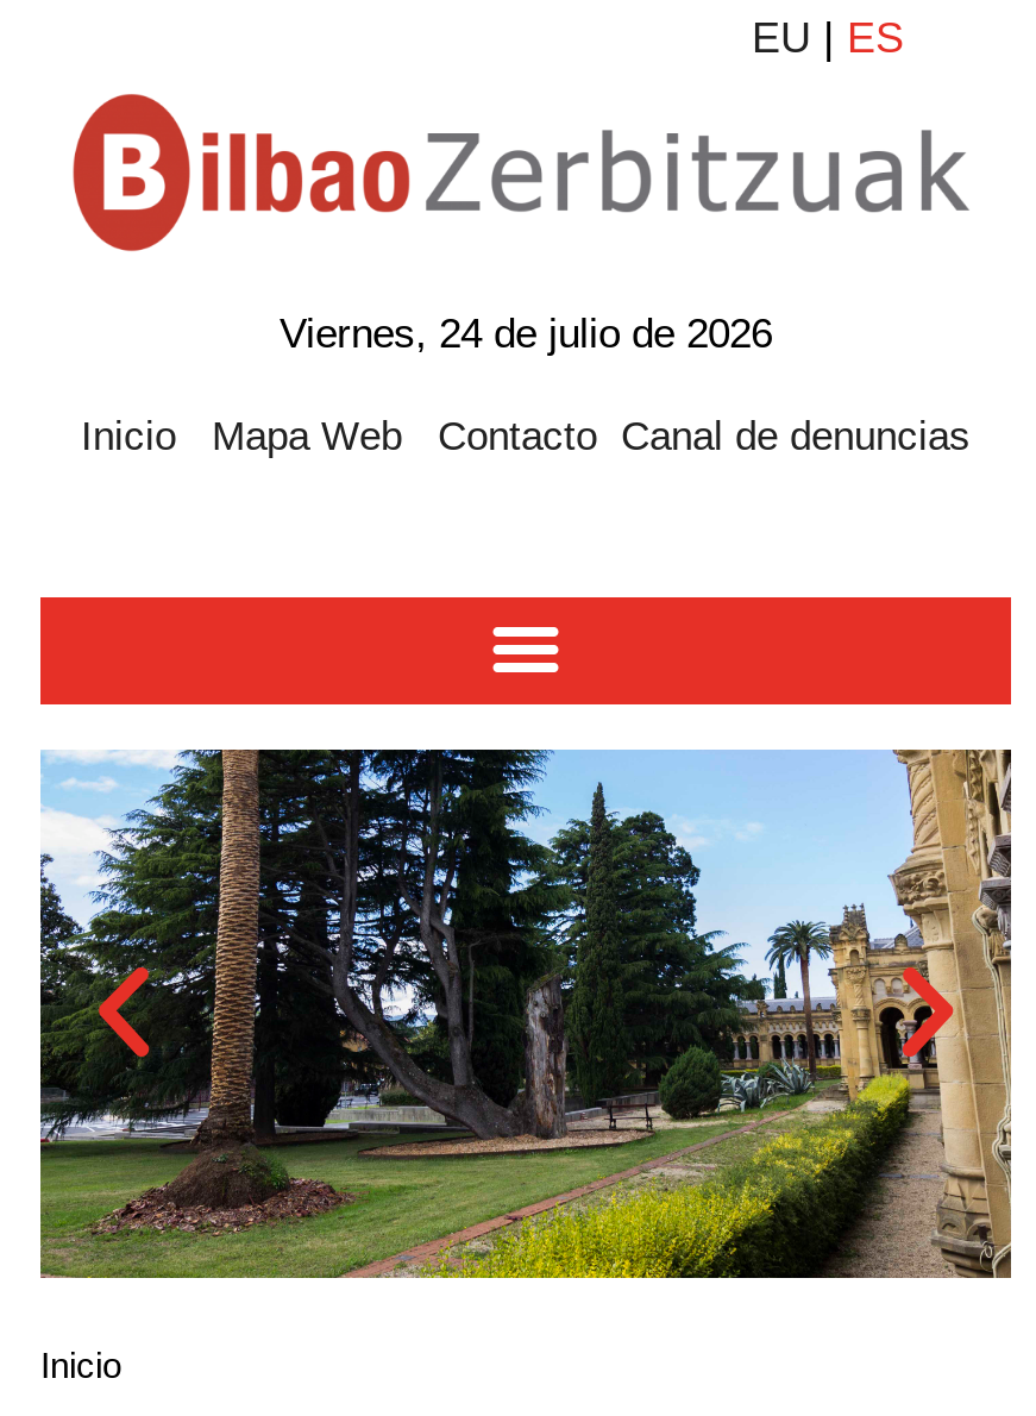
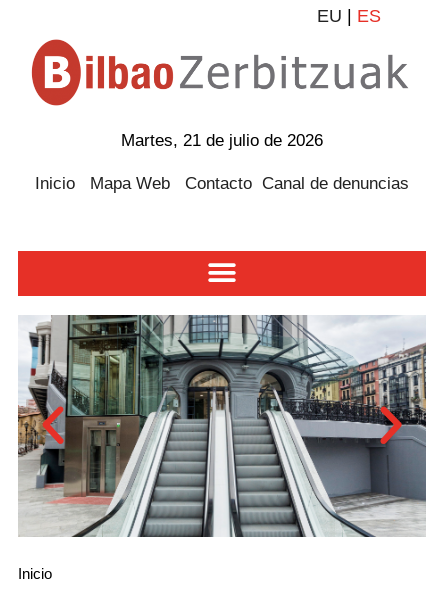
- Viernes, 24 de julio de 2026
+ Martes, 21 de julio de 2026

- [image]
+ [image]
